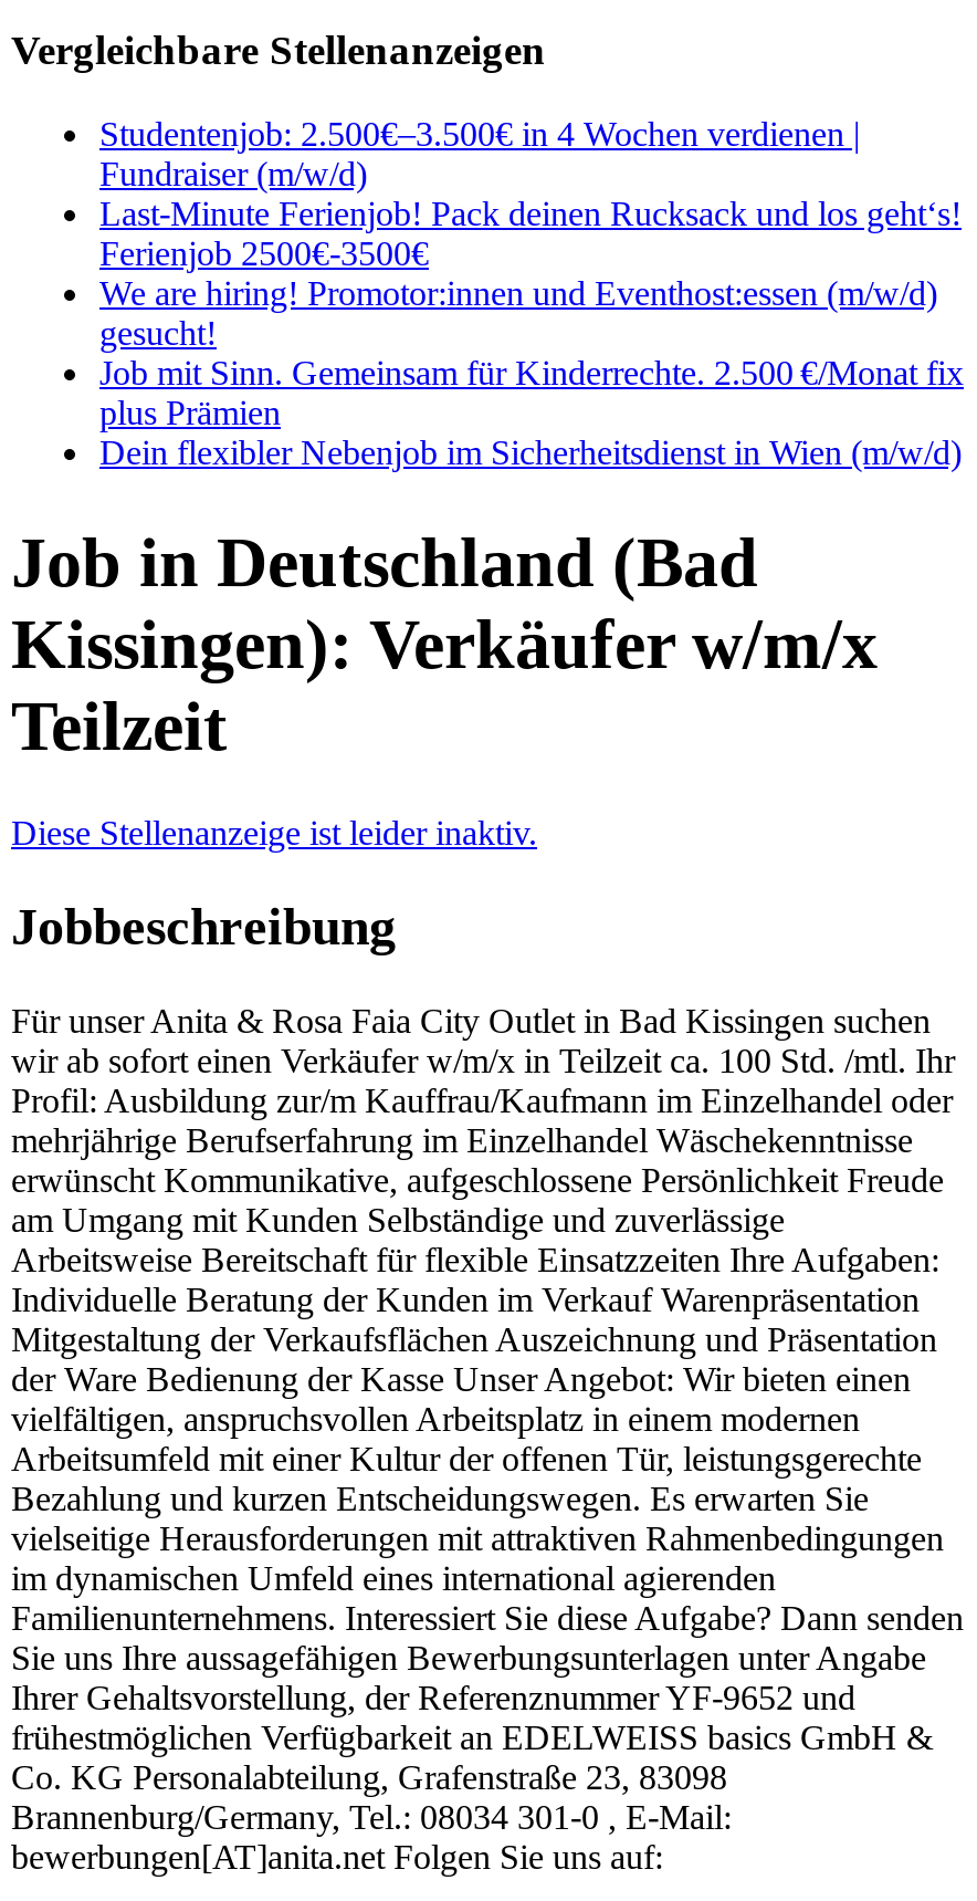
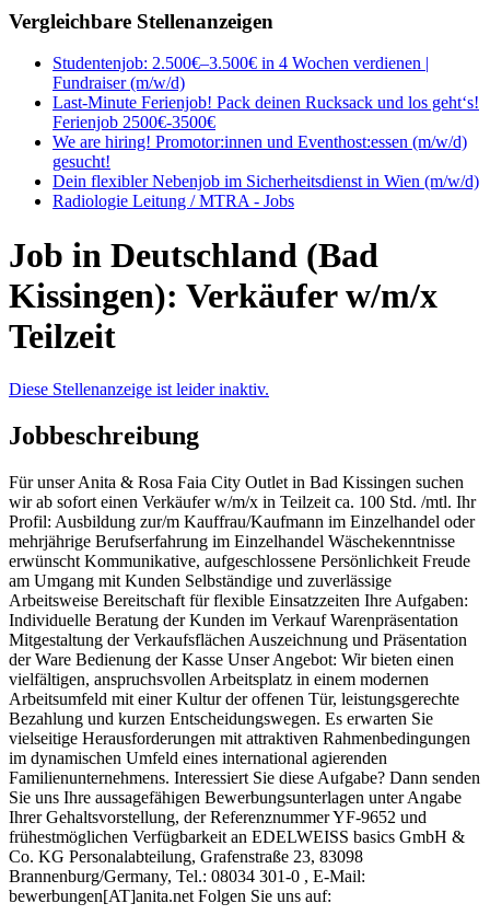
- Job mit Sinn. Gemeinsam für Kinderrechte. 2.500 €/Monat fix
- plus Prämien

moved up: Dein flexibler Nebenjob im Sicherheitsdienst in Wien (m/w/d)

+ Radiologie Leitung / MTRA - Jobs
